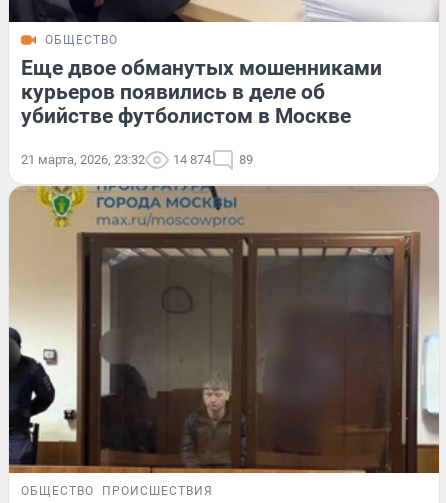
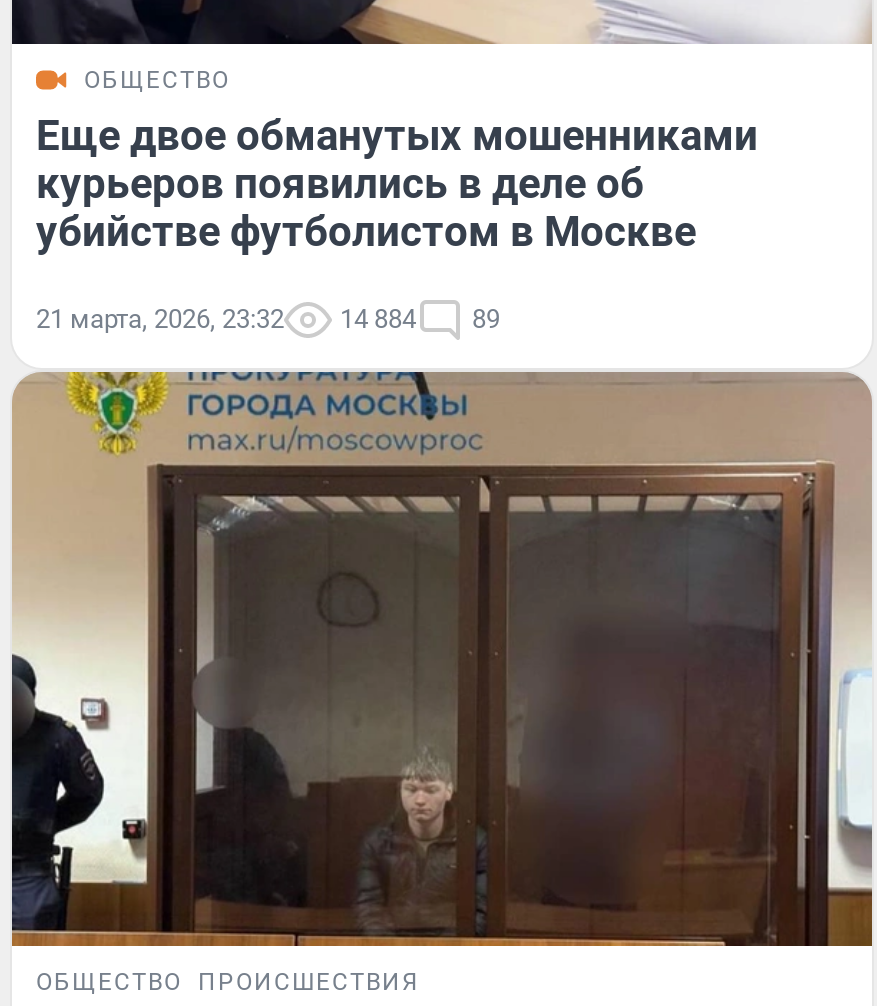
- 21 марта, 2026, 23:32 14 874 89
+ 21 марта, 2026, 23:32 14 884 89
